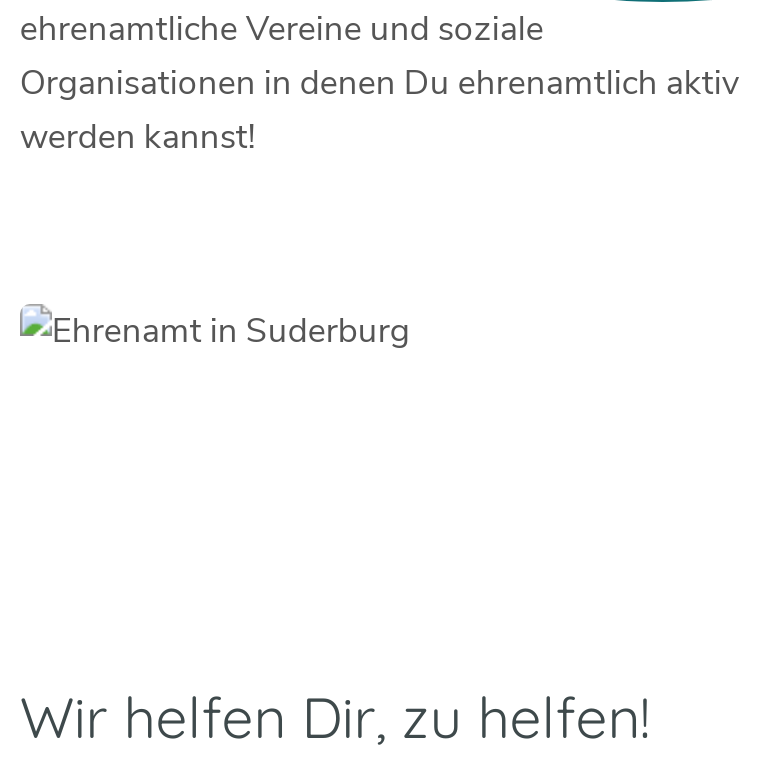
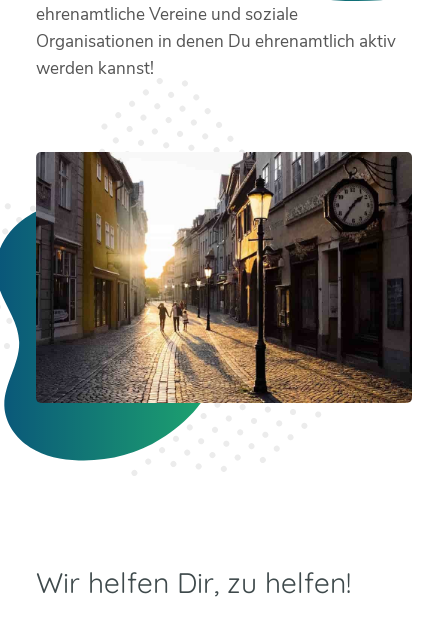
+ [image]
